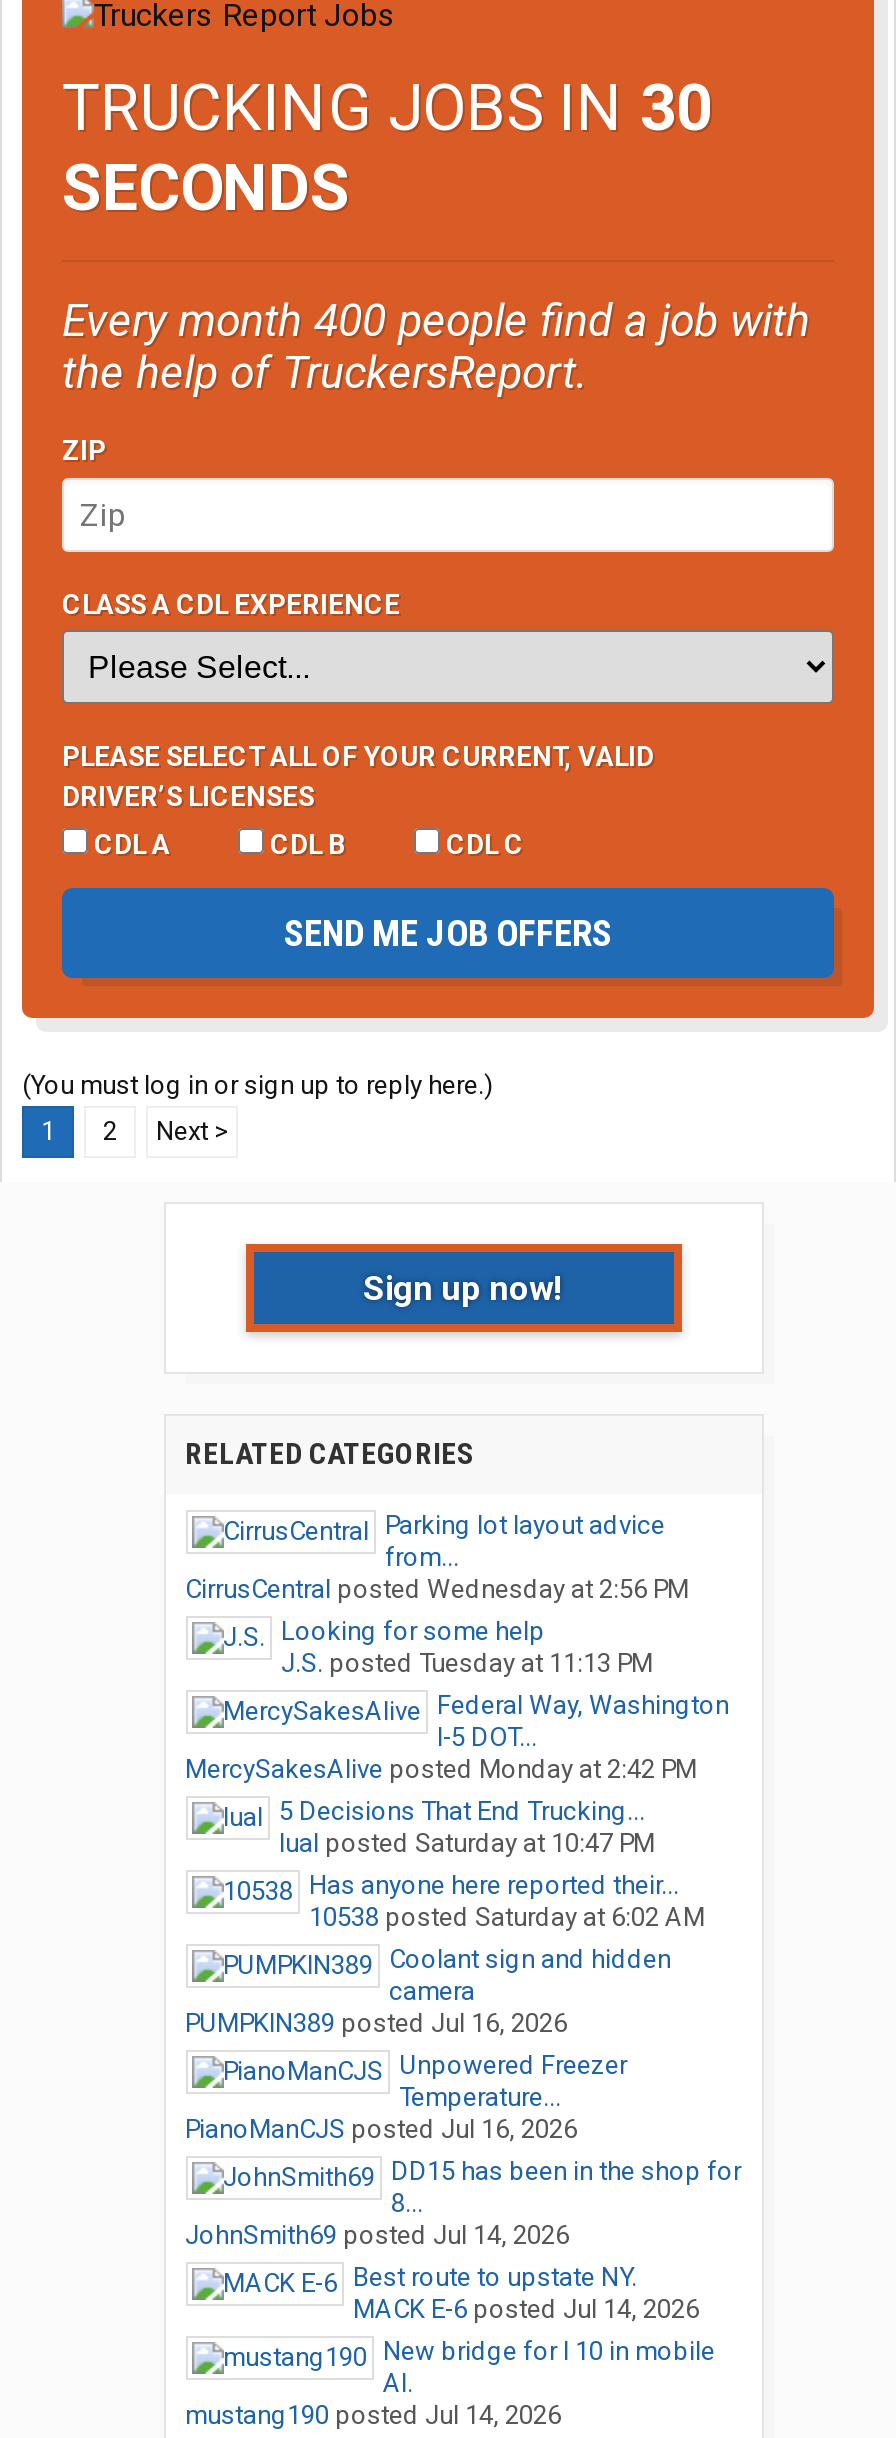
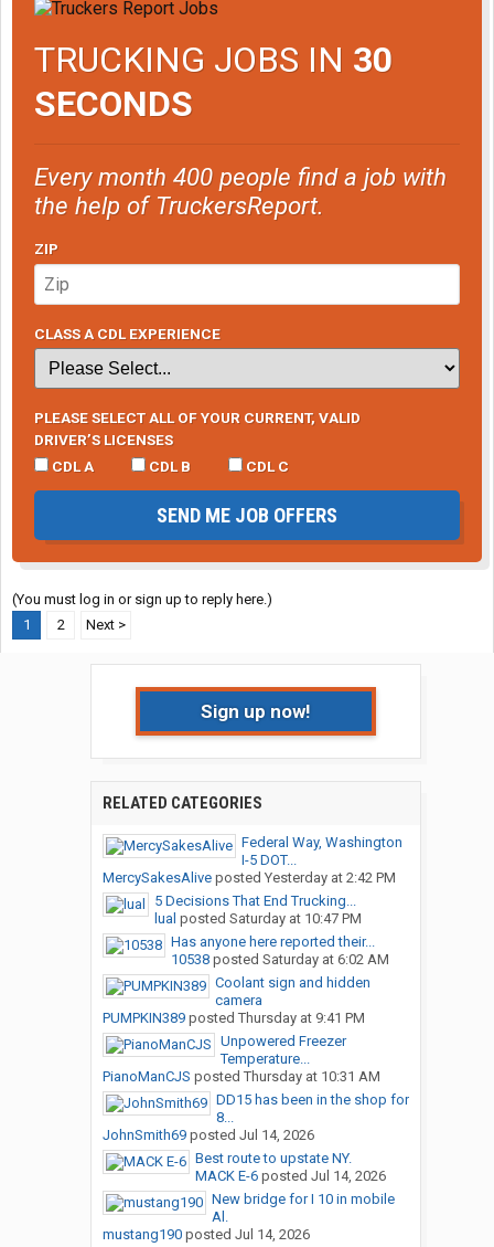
- Parking lot layout advice
- from...
- CirrusCentral posted Wednesday at 2:56 PM
- Looking for some help
- J.S. posted Tuesday at 11:13 PM

- MercySakesAlive posted Monday at 2:42 PM
+ MercySakesAlive posted Yesterday at 2:42 PM

- PUMPKIN389 posted Jul 16, 2026
+ PUMPKIN389 posted Thursday at 9:41 PM

- PianoManCJS posted Jul 16, 2026
+ PianoManCJS posted Thursday at 10:31 AM
